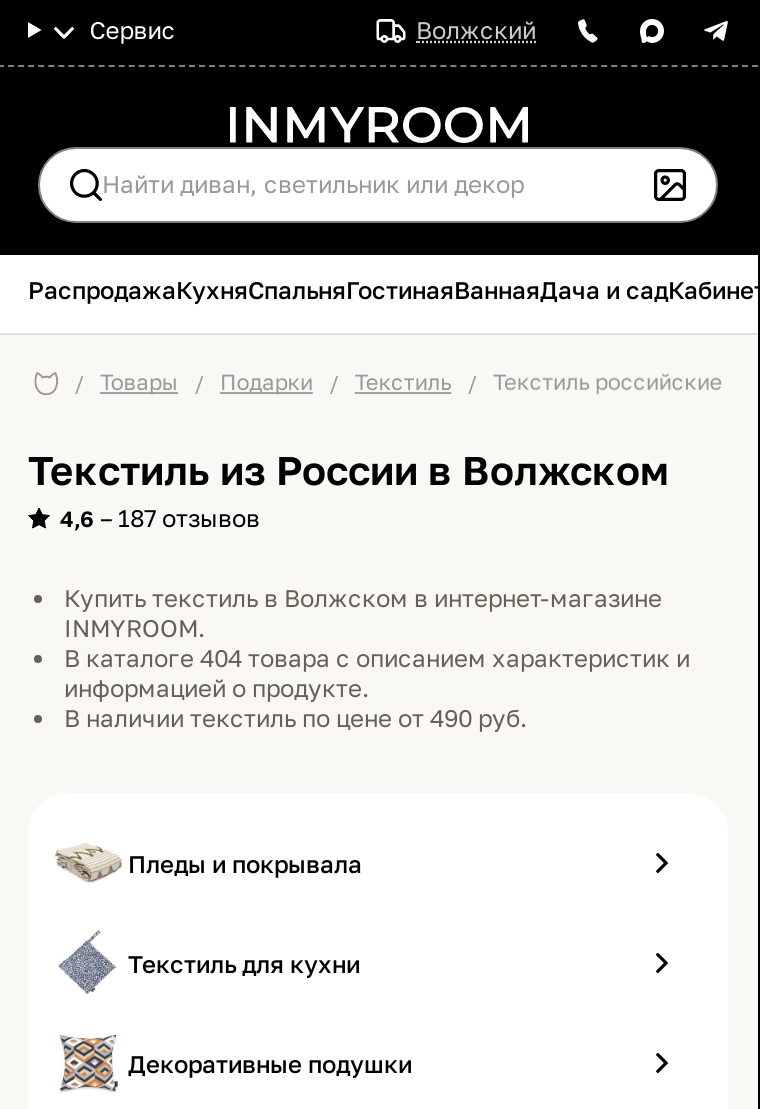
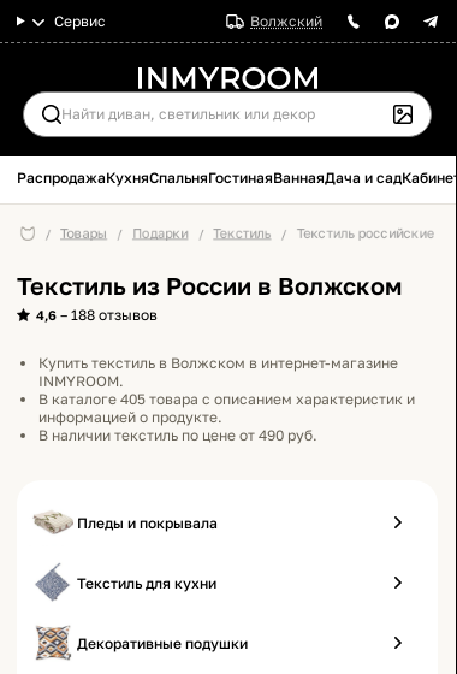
- 4,6 – 187 отзывов
+ 4,6 – 188 отзывов

- В каталоге 404 товара с описанием характеристик и
+ В каталоге 405 товара с описанием характеристик и
